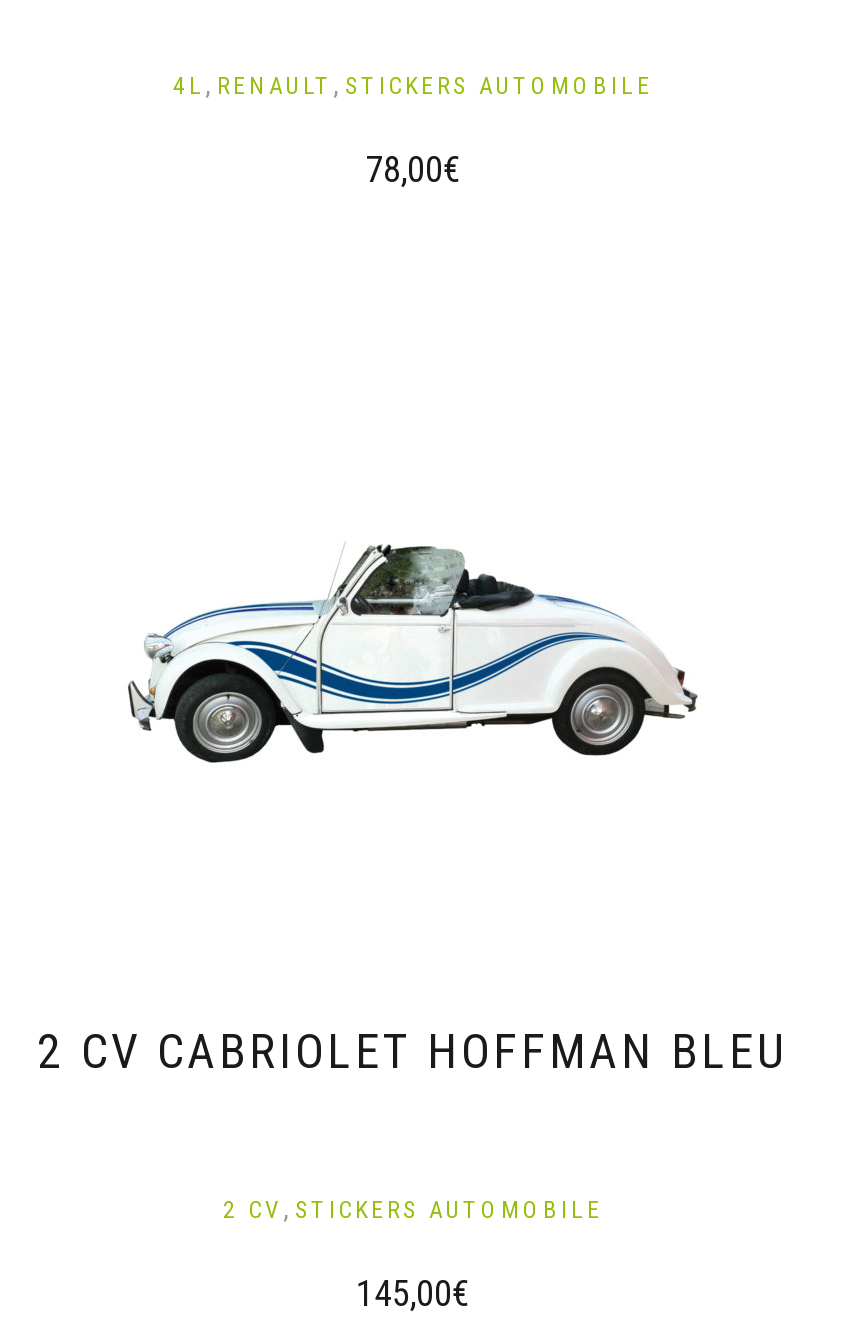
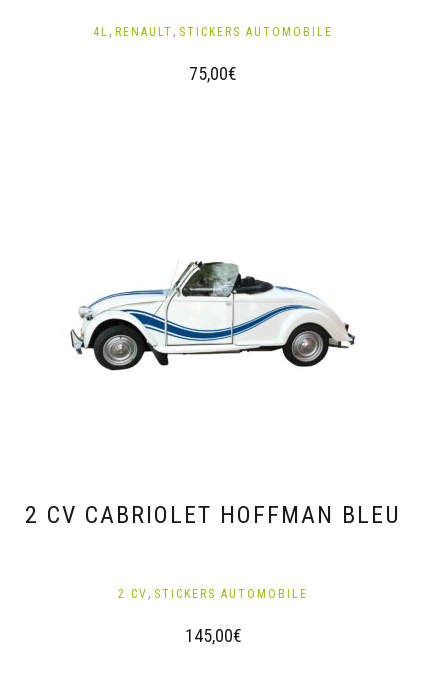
- 78,00€
+ 75,00€
